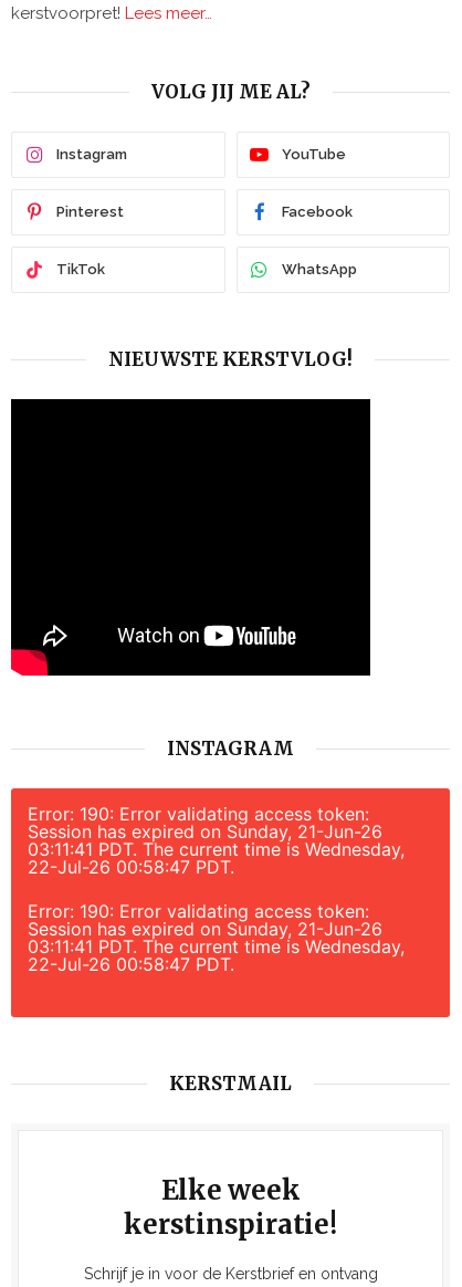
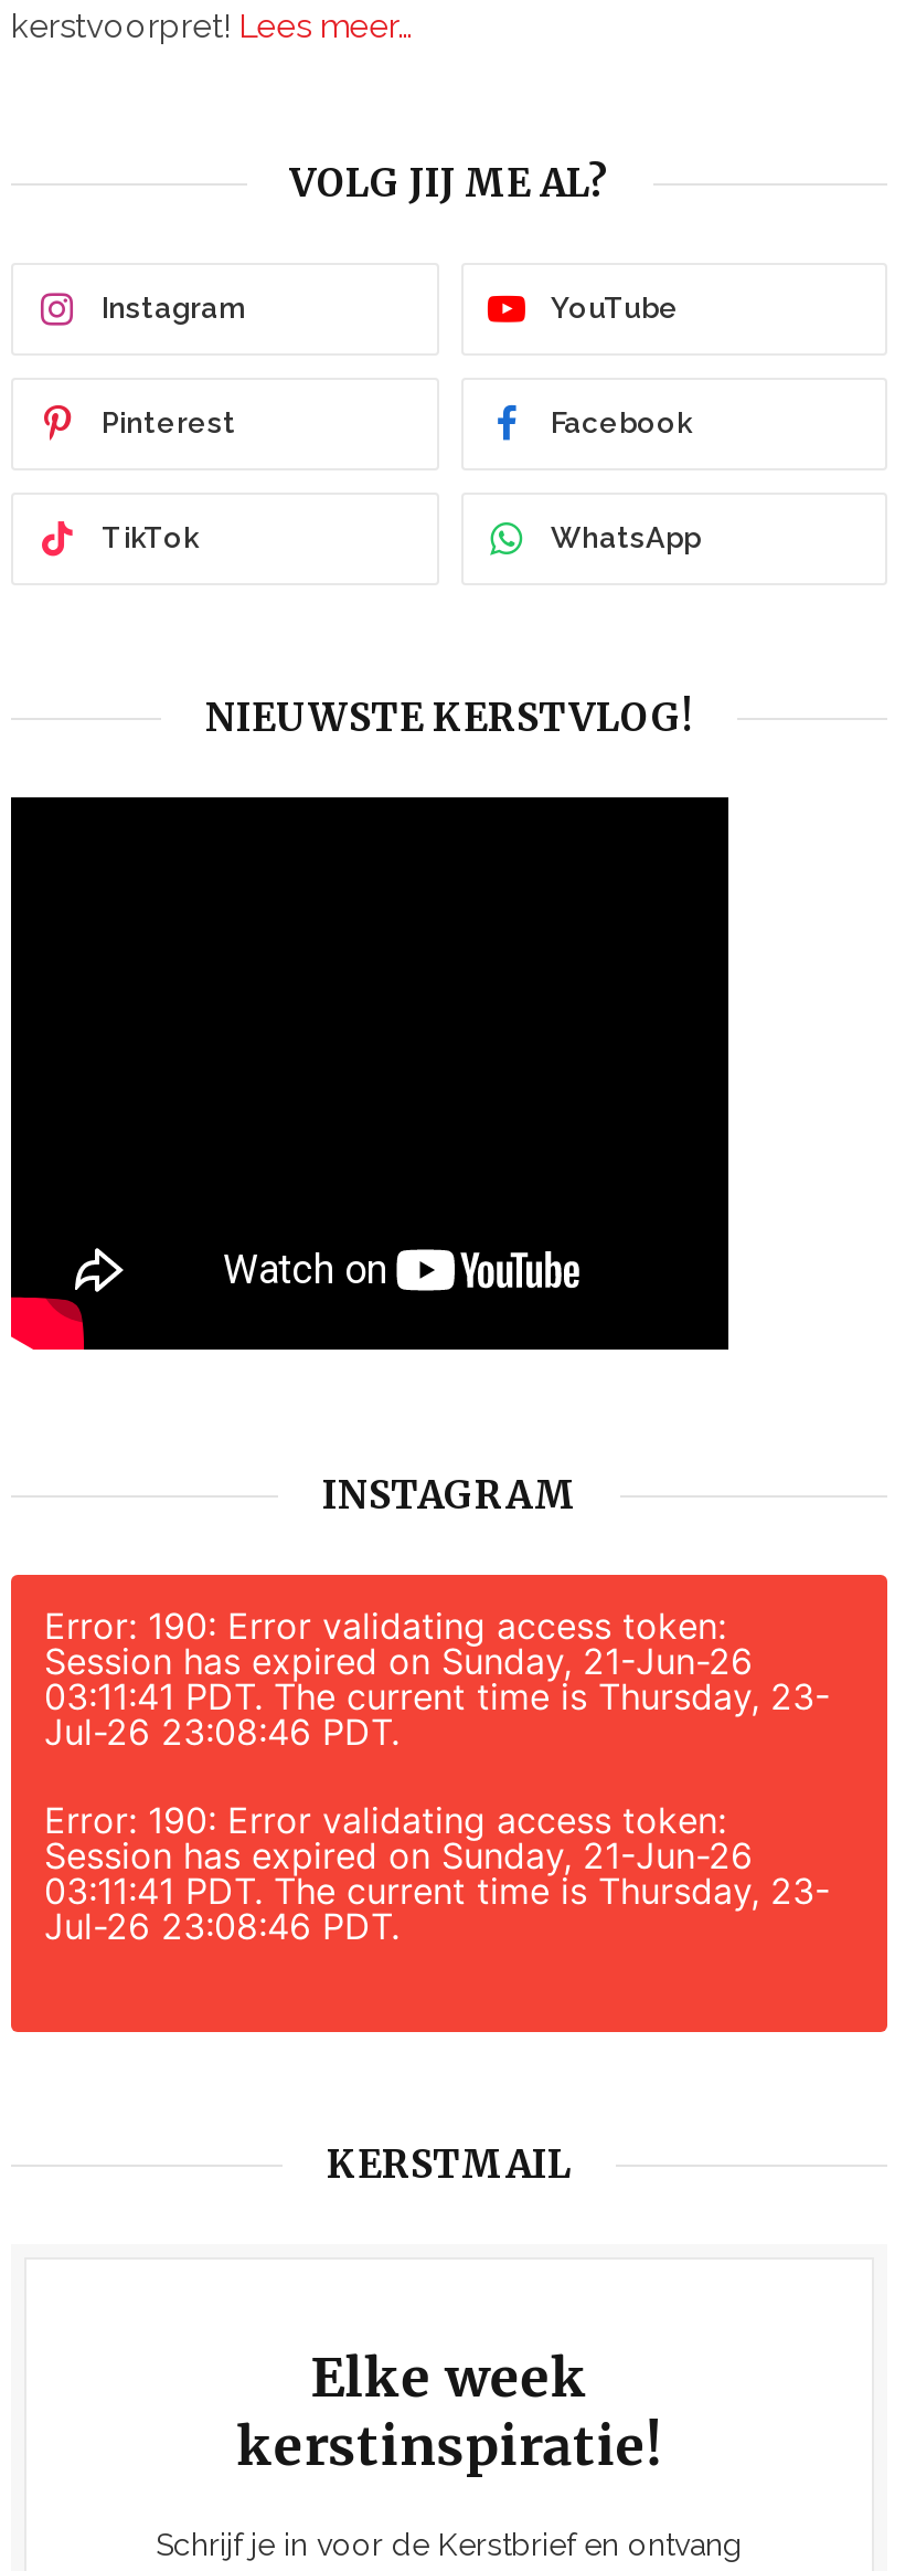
- 03:11:41 PDT. The current time is Wednesday,
- 22-Jul-26 00:58:47 PDT.
+ 03:11:41 PDT. The current time is Thursday, 23-
+ Jul-26 23:08:46 PDT.

- 03:11:41 PDT. The current time is Wednesday,
- 22-Jul-26 00:58:47 PDT.
+ 03:11:41 PDT. The current time is Thursday, 23-
+ Jul-26 23:08:46 PDT.
